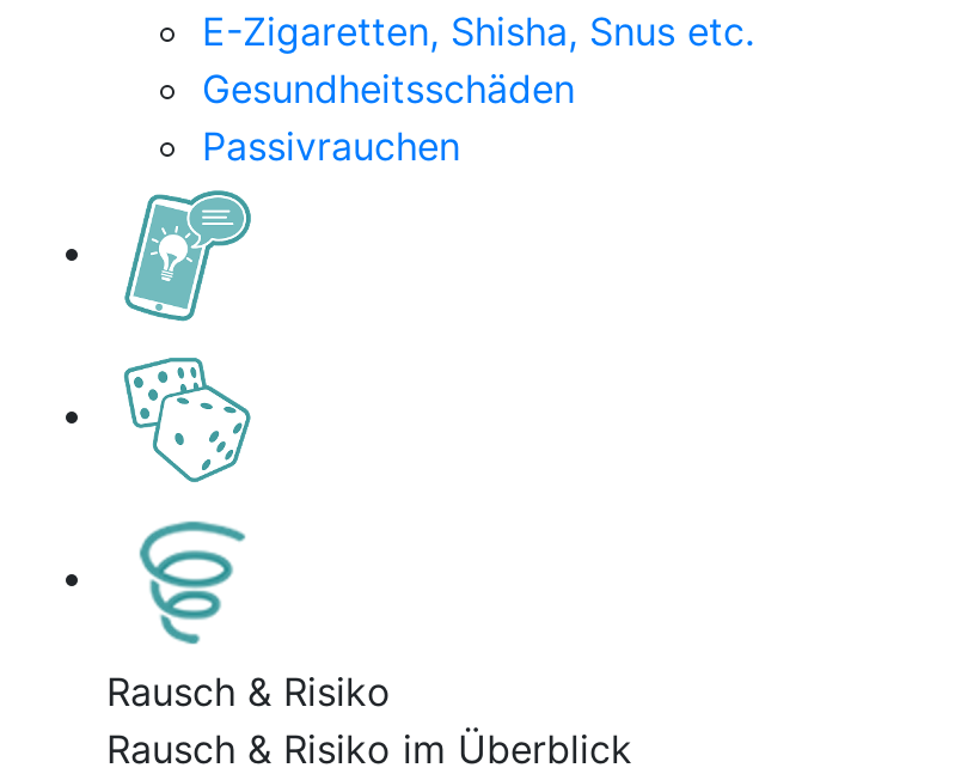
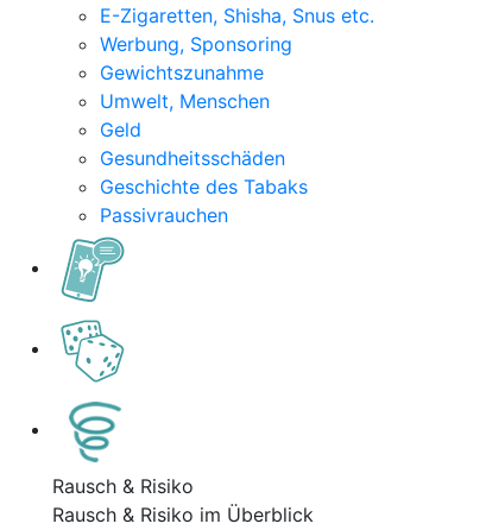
+ Werbung, Sponsoring
+ Gewichtszunahme
+ Umwelt, Menschen
+ Geld

+ Geschichte des Tabaks
